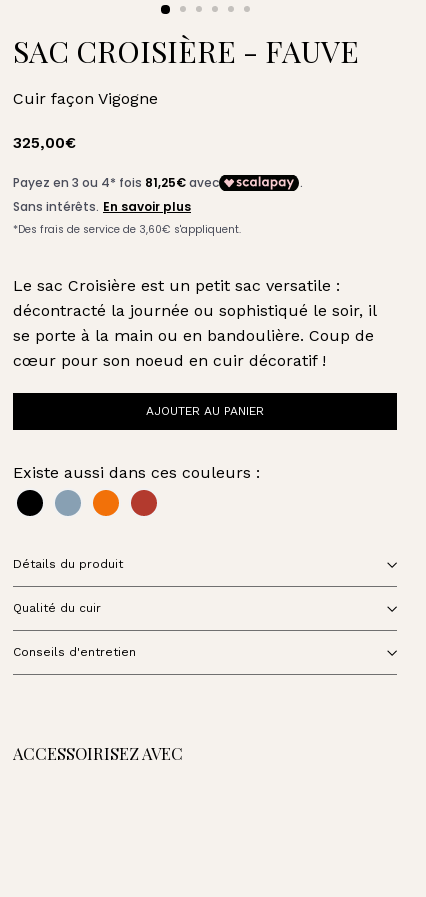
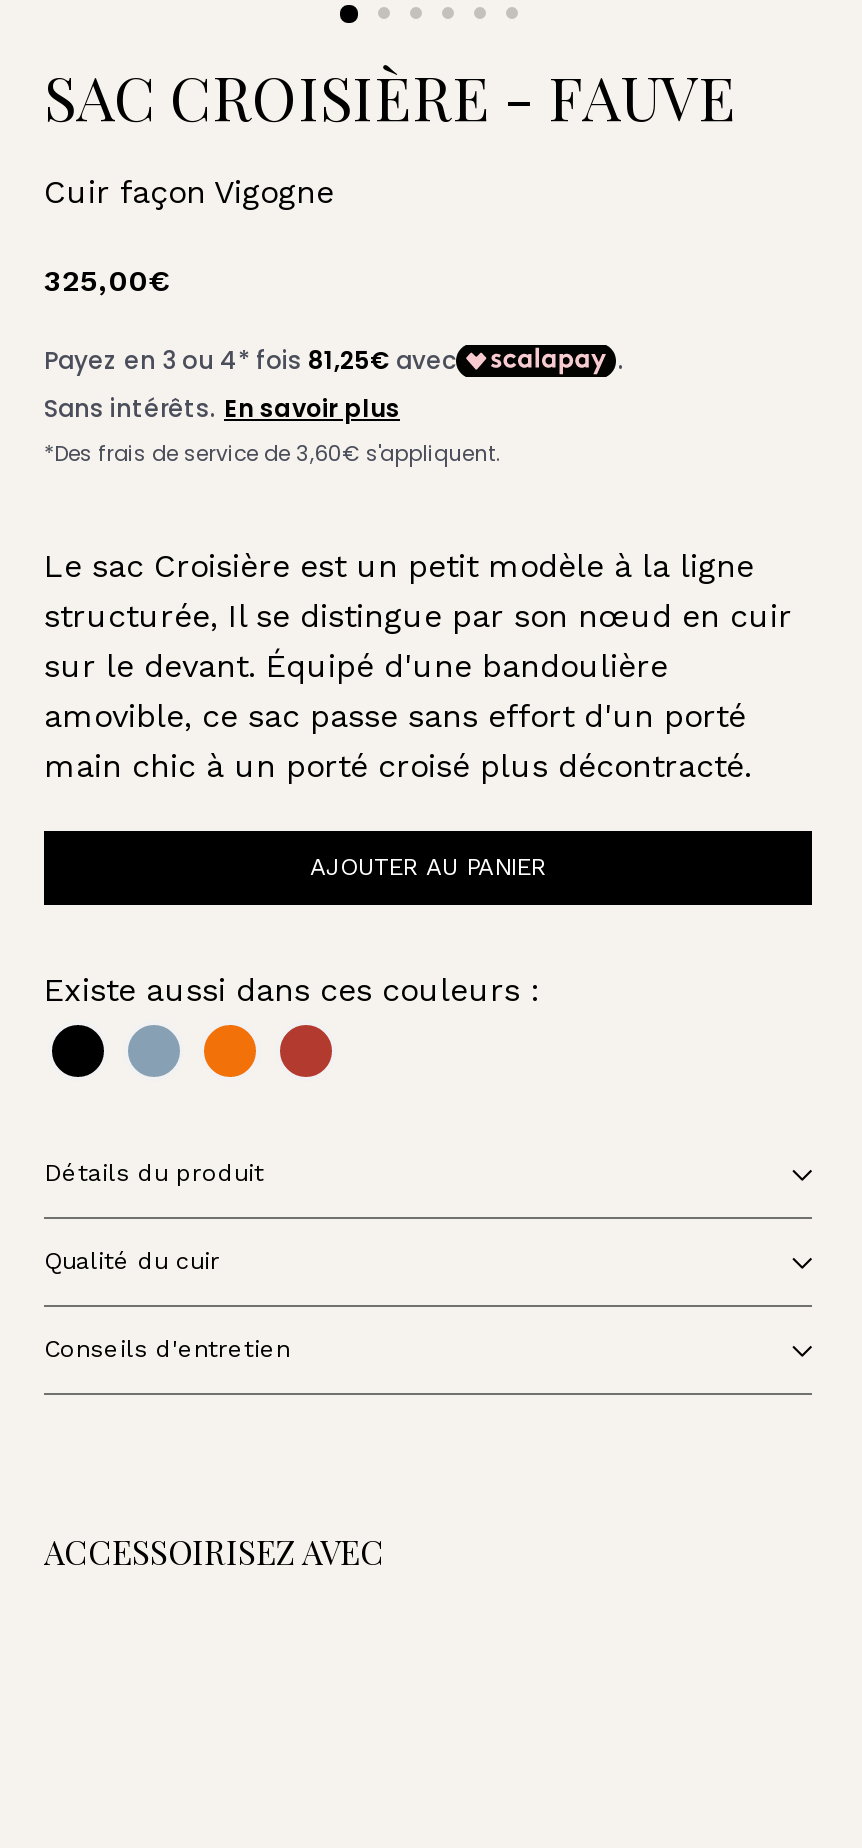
- Le sac Croisière est un petit sac versatile :
- décontracté la journée ou sophistiqué le soir, il
- se porte à la main ou en bandoulière. Coup de
- cœur pour son noeud en cuir décoratif !
+ Le sac Croisière est un petit modèle à la ligne
+ structurée, Il se distingue par son nœud en cuir
+ sur le devant. Équipé d'une bandoulière
+ amovible, ce sac passe sans effort d'un porté
+ main chic à un porté croisé plus décontracté.
